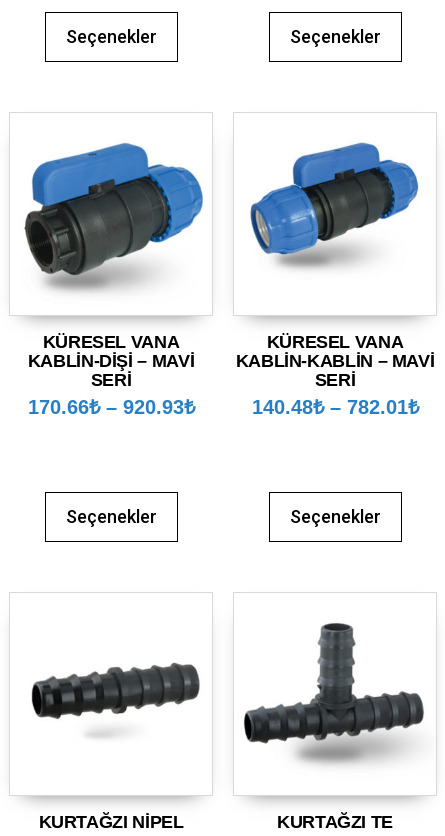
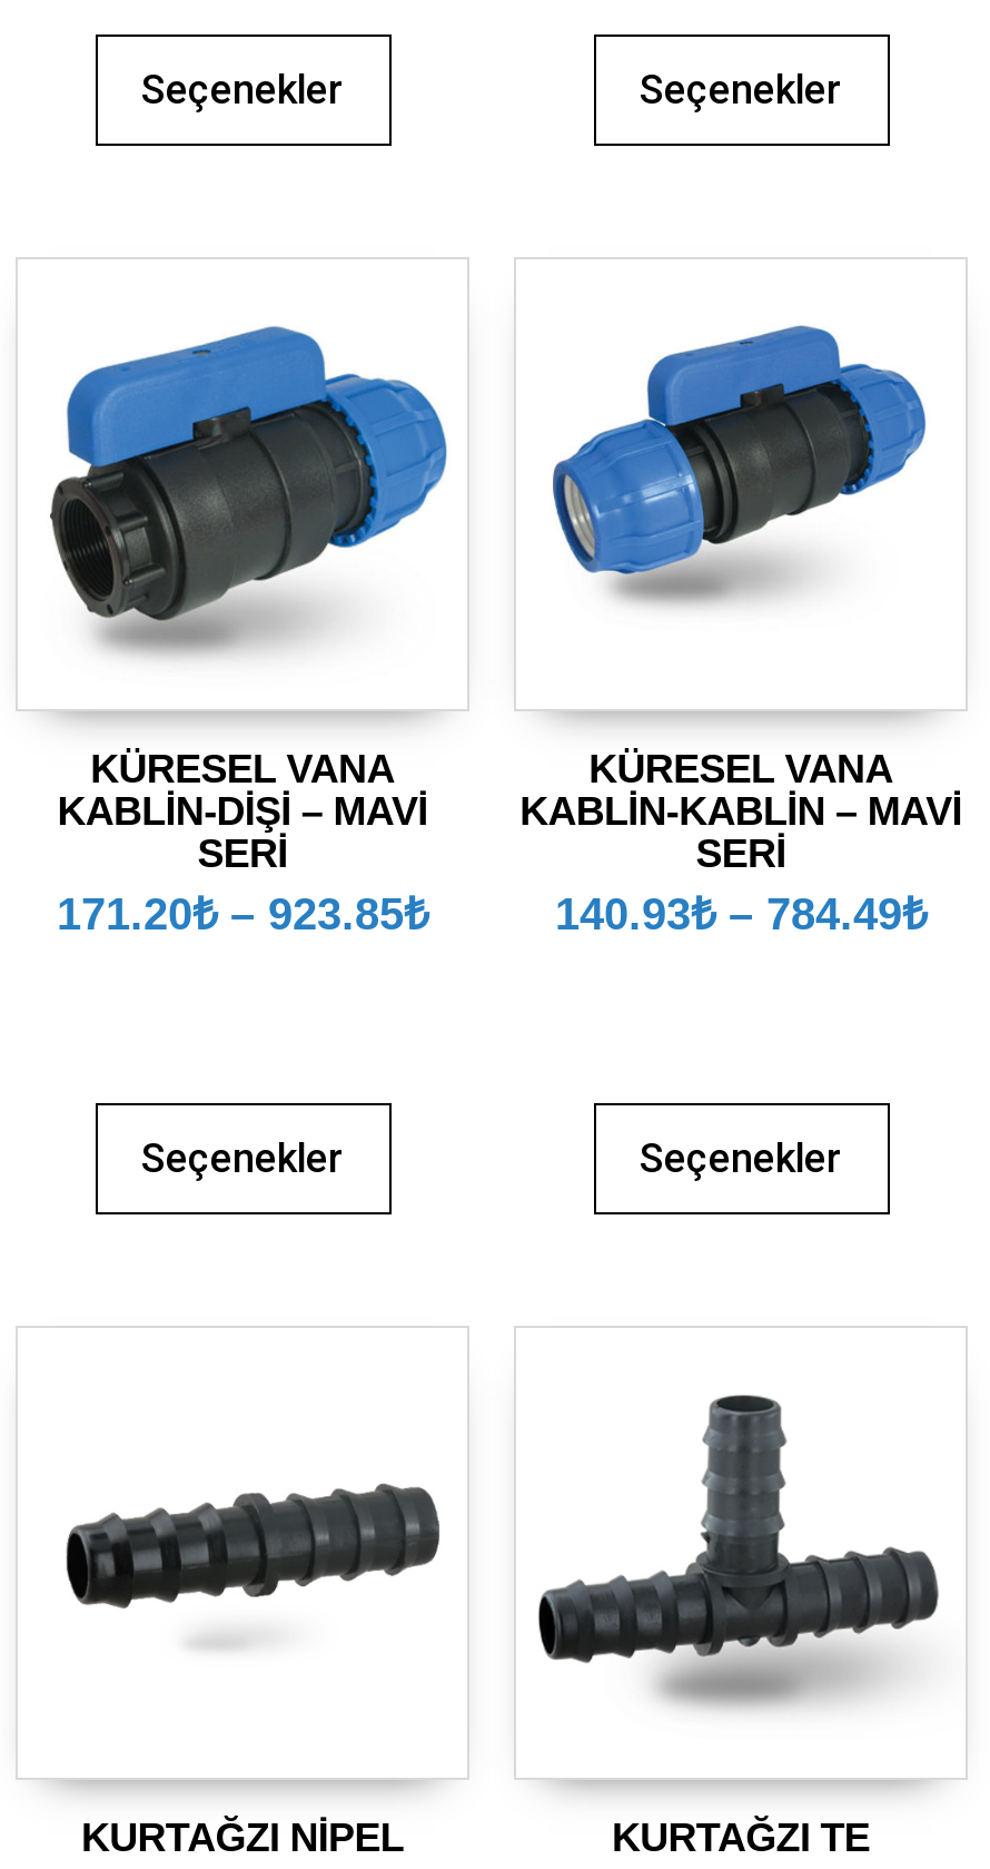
- 170.66₺ – 920.93₺
+ 171.20₺ – 923.85₺

- 140.48₺ – 782.01₺
+ 140.93₺ – 784.49₺
